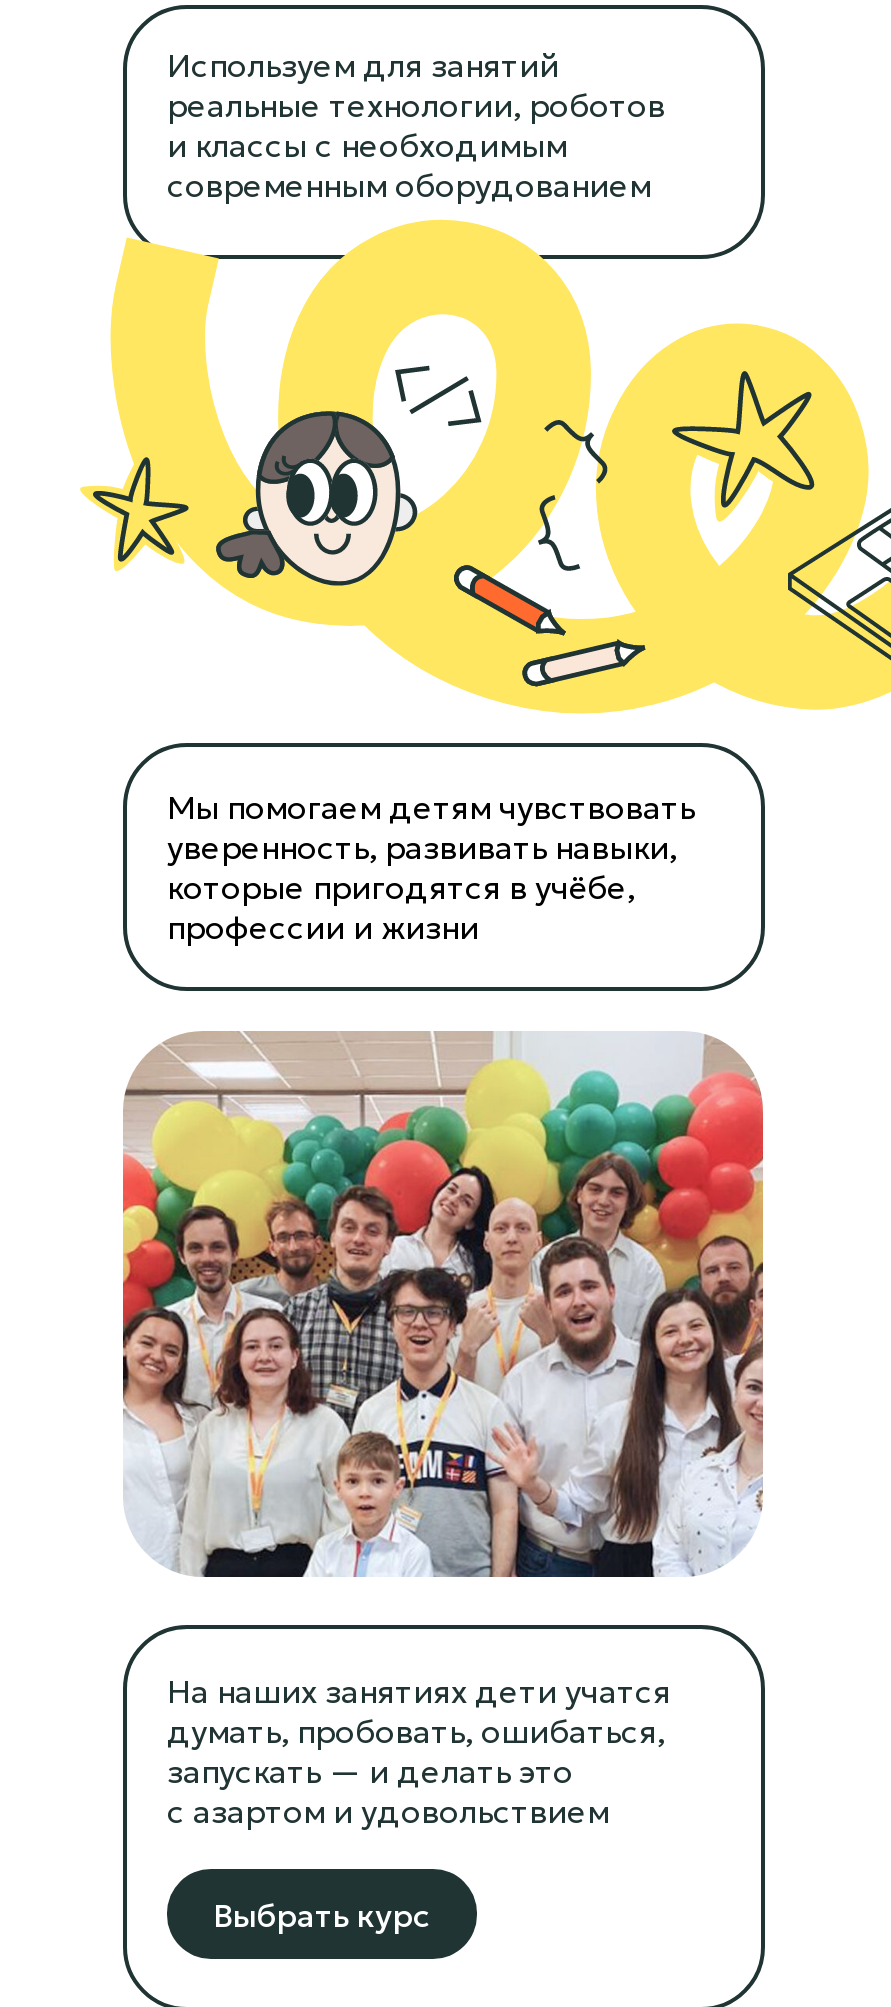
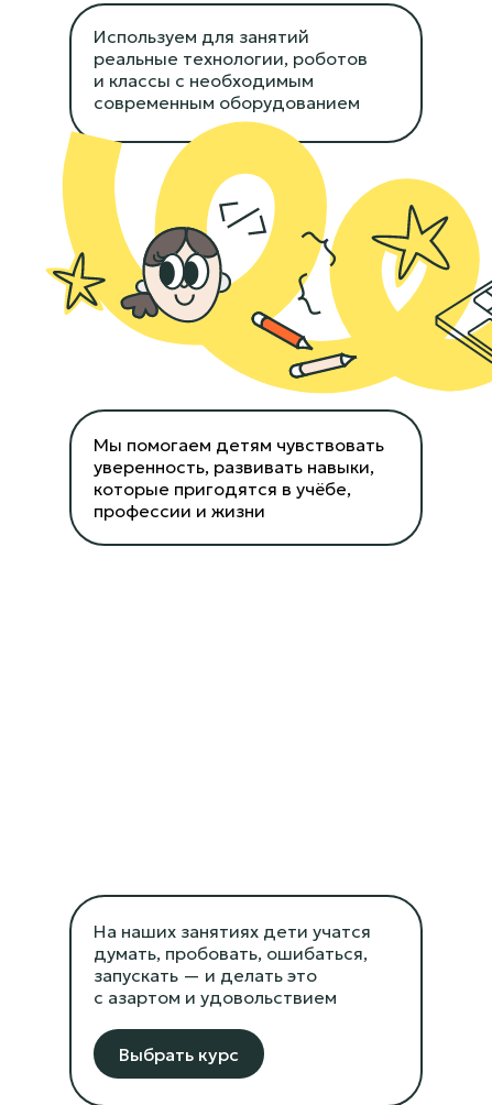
- [image]
